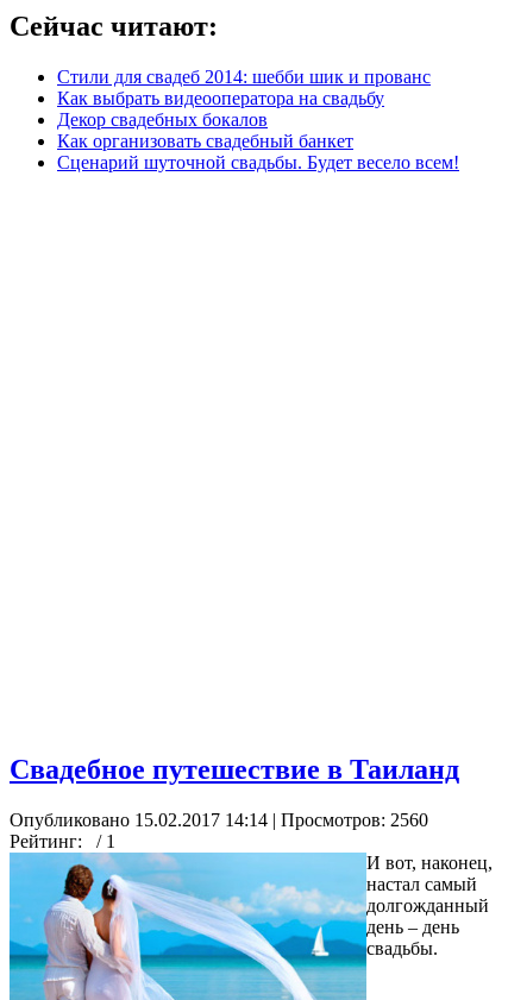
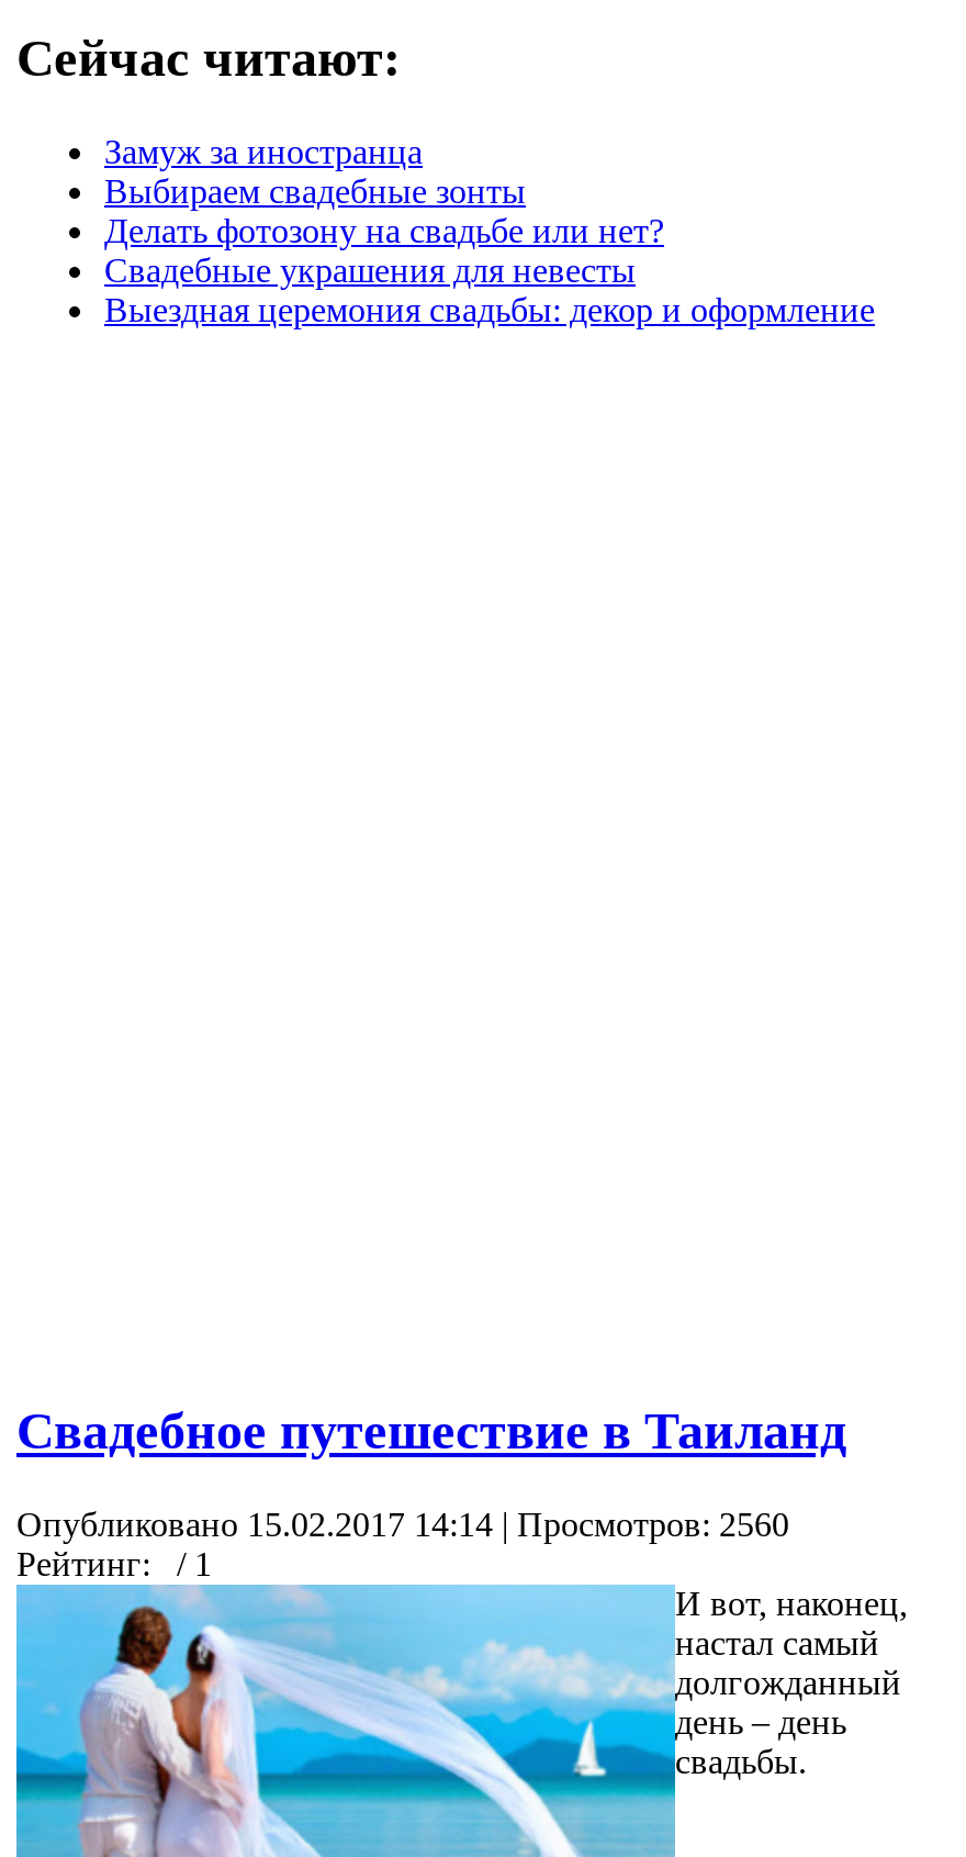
- Стили для свадеб 2014: шебби шик и прованс
- Как выбрать видеооператора на свадьбу
- Декор свадебных бокалов
- Как организовать свадебный банкет
- Сценарий шуточной свадьбы. Будет весело всем!
+ Замуж за иностранца
+ Выбираем свадебные зонты
+ Делать фотозону на свадьбе или нет?
+ Свадебные украшения для невесты
+ Выездная церемония свадьбы: декор и оформление
